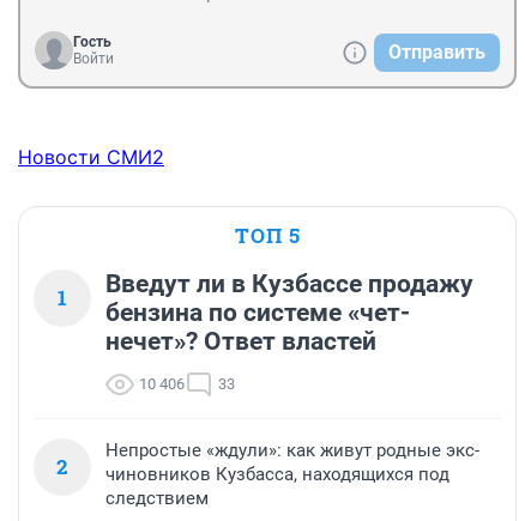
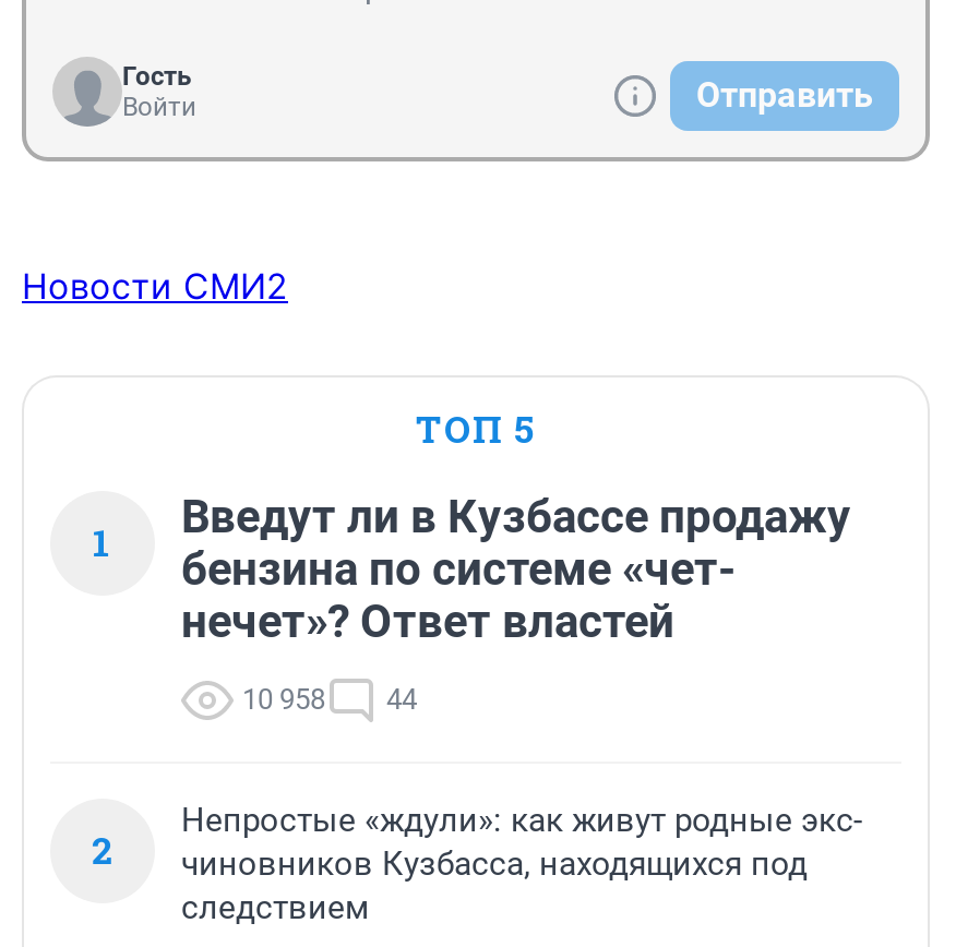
- 10 406
+ 10 958

- 33
+ 44
